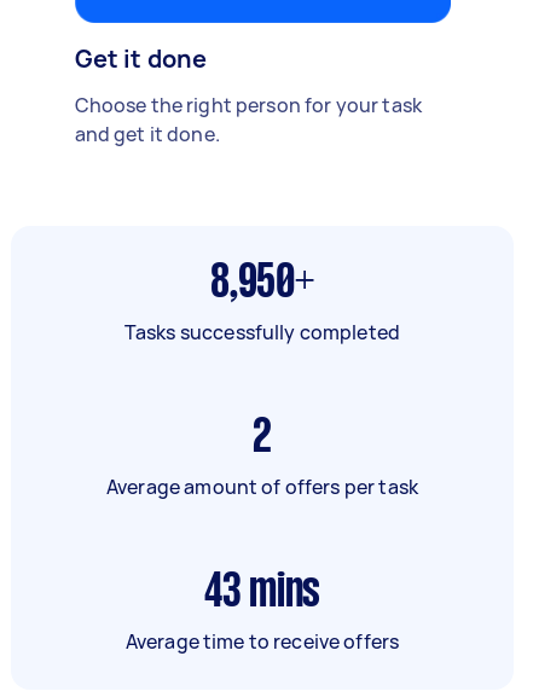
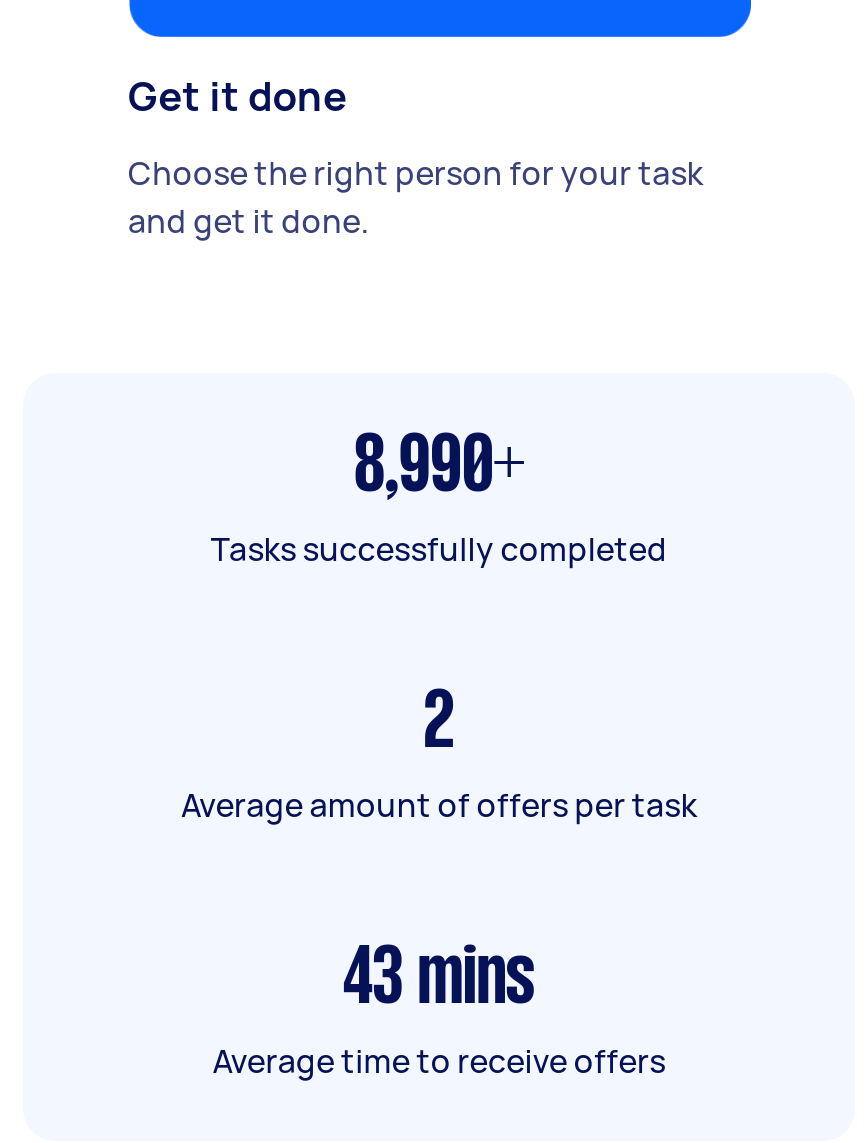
- 8,950+
+ 8,990+
